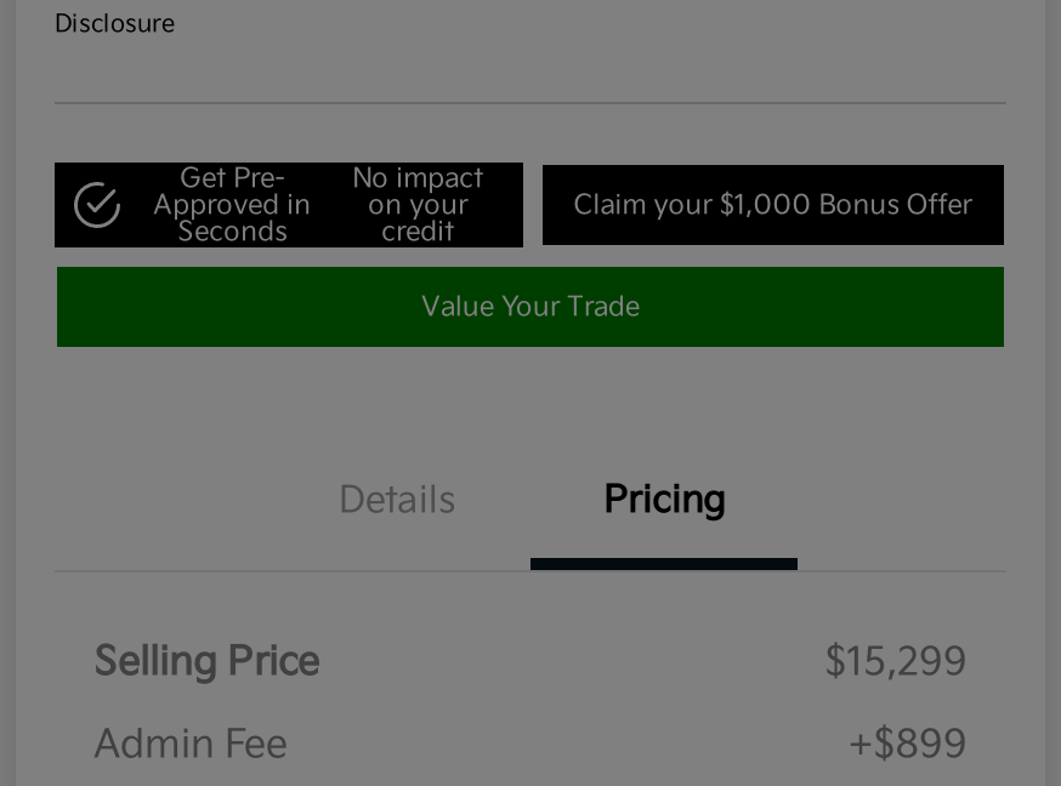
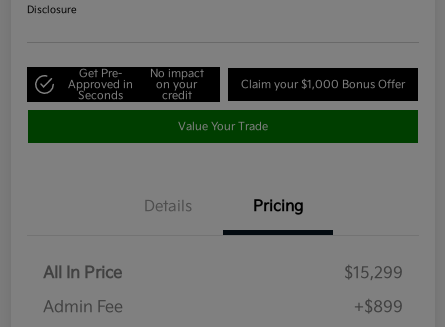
- Selling Price
+ All In Price
